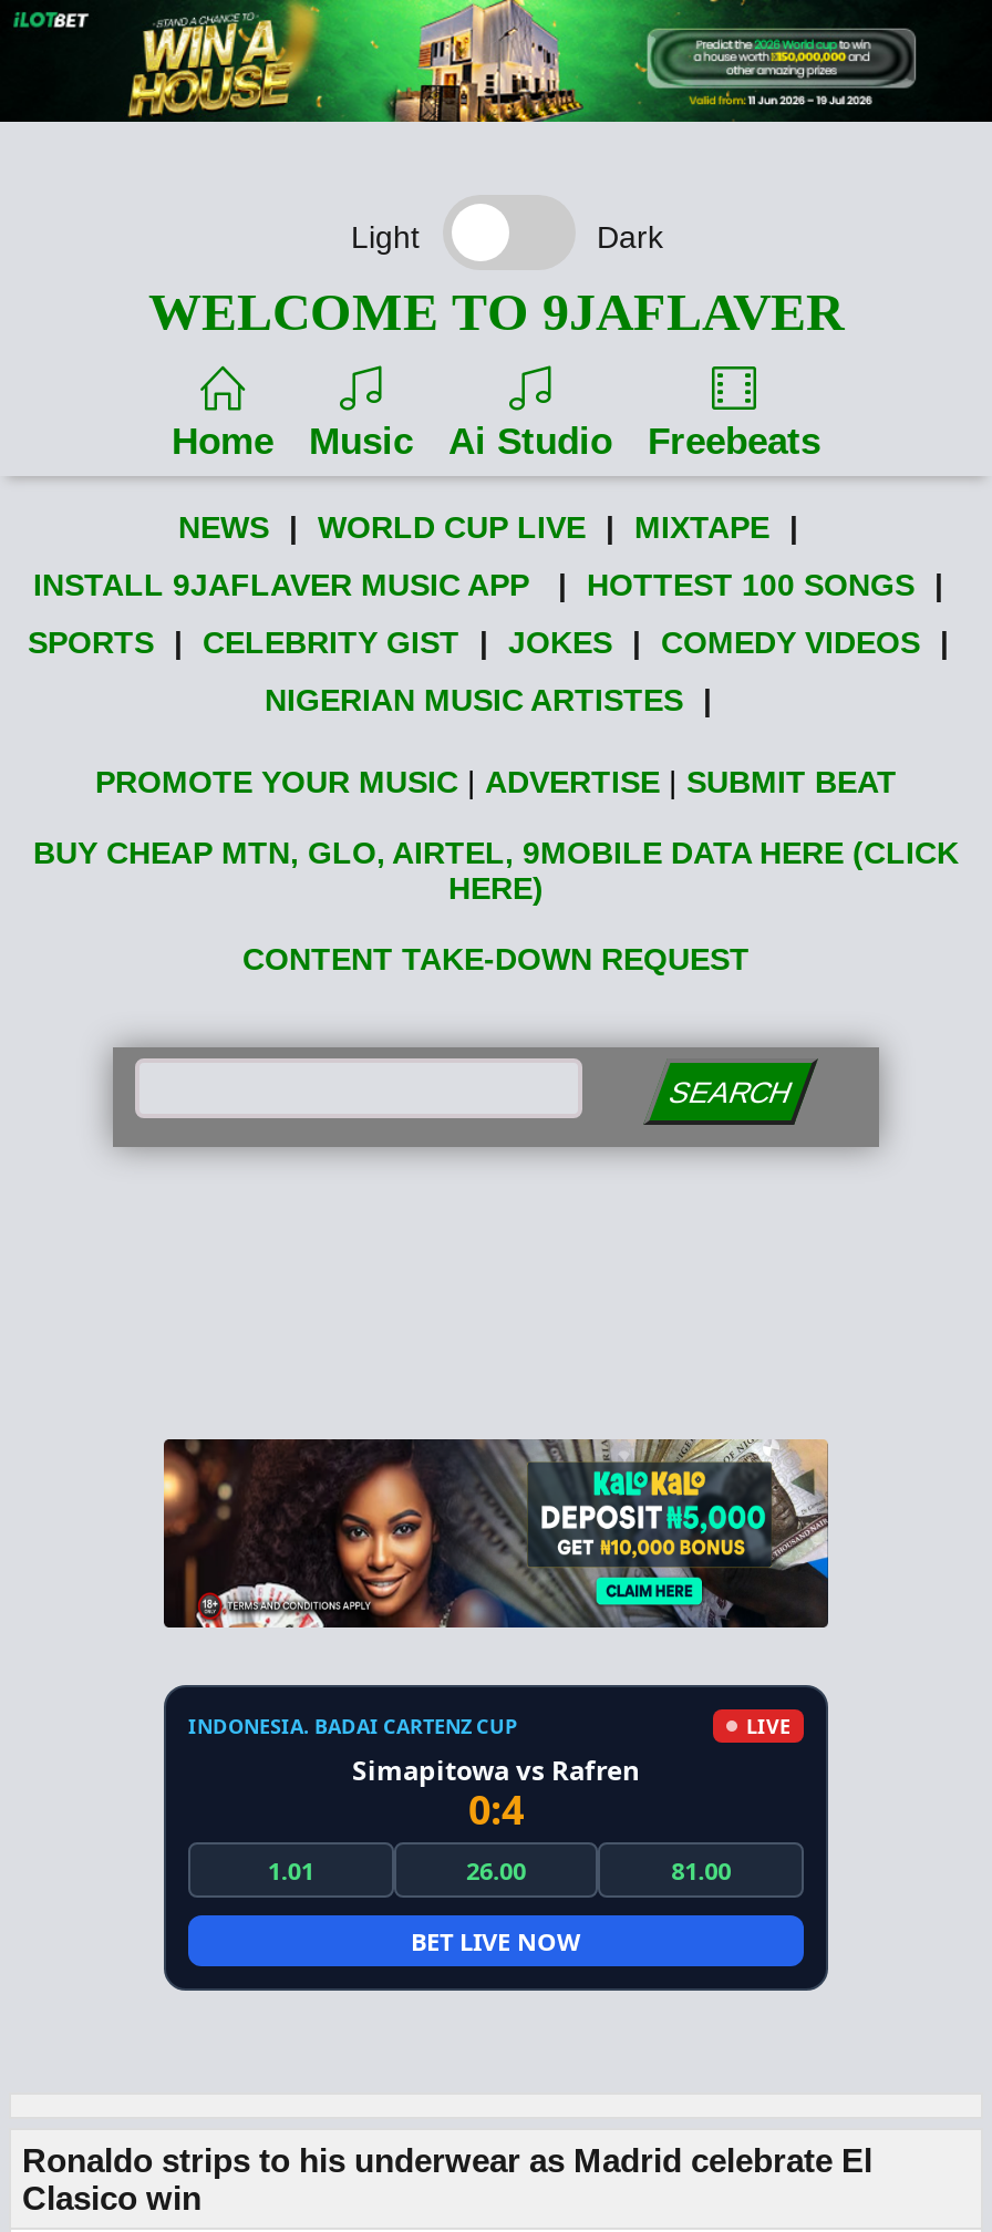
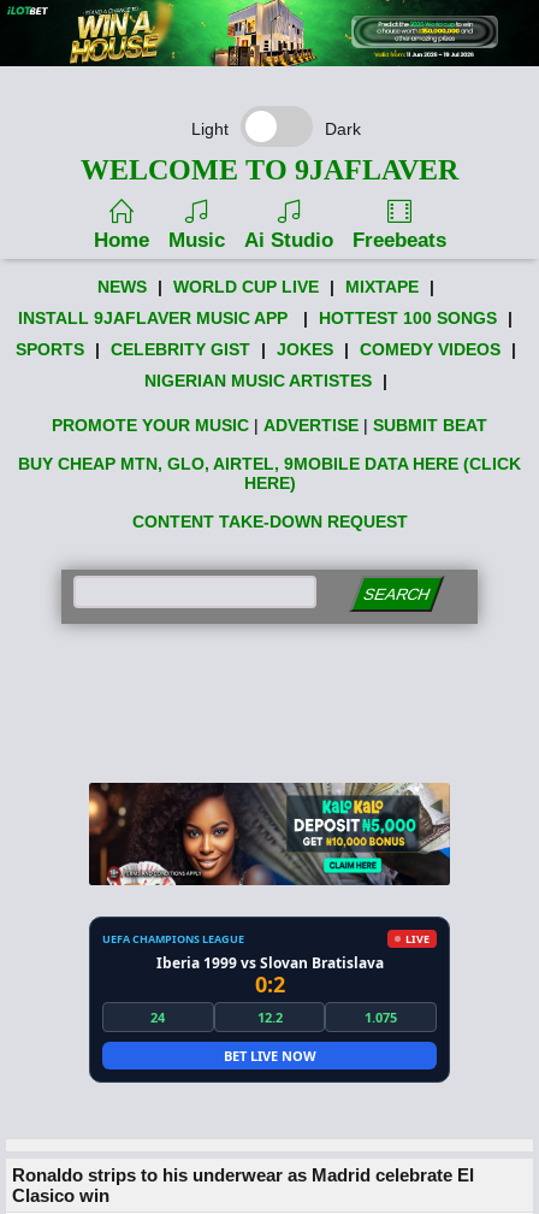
- INDONESIA. BADAI CARTENZ CUP
+ UEFA CHAMPIONS LEAGUE

- Simapitowa vs Rafren
- 0:4
- 1.01
- 26.00
- 81.00
+ Iberia 1999 vs Slovan Bratislava
+ 0:2
+ 24
+ 12.2
+ 1.075
